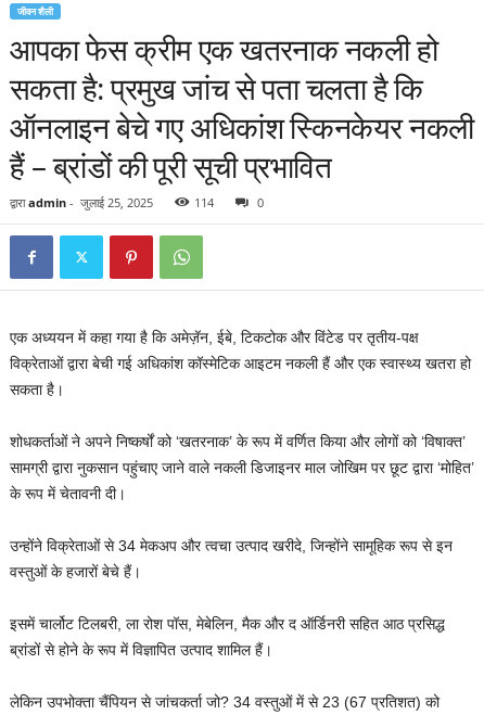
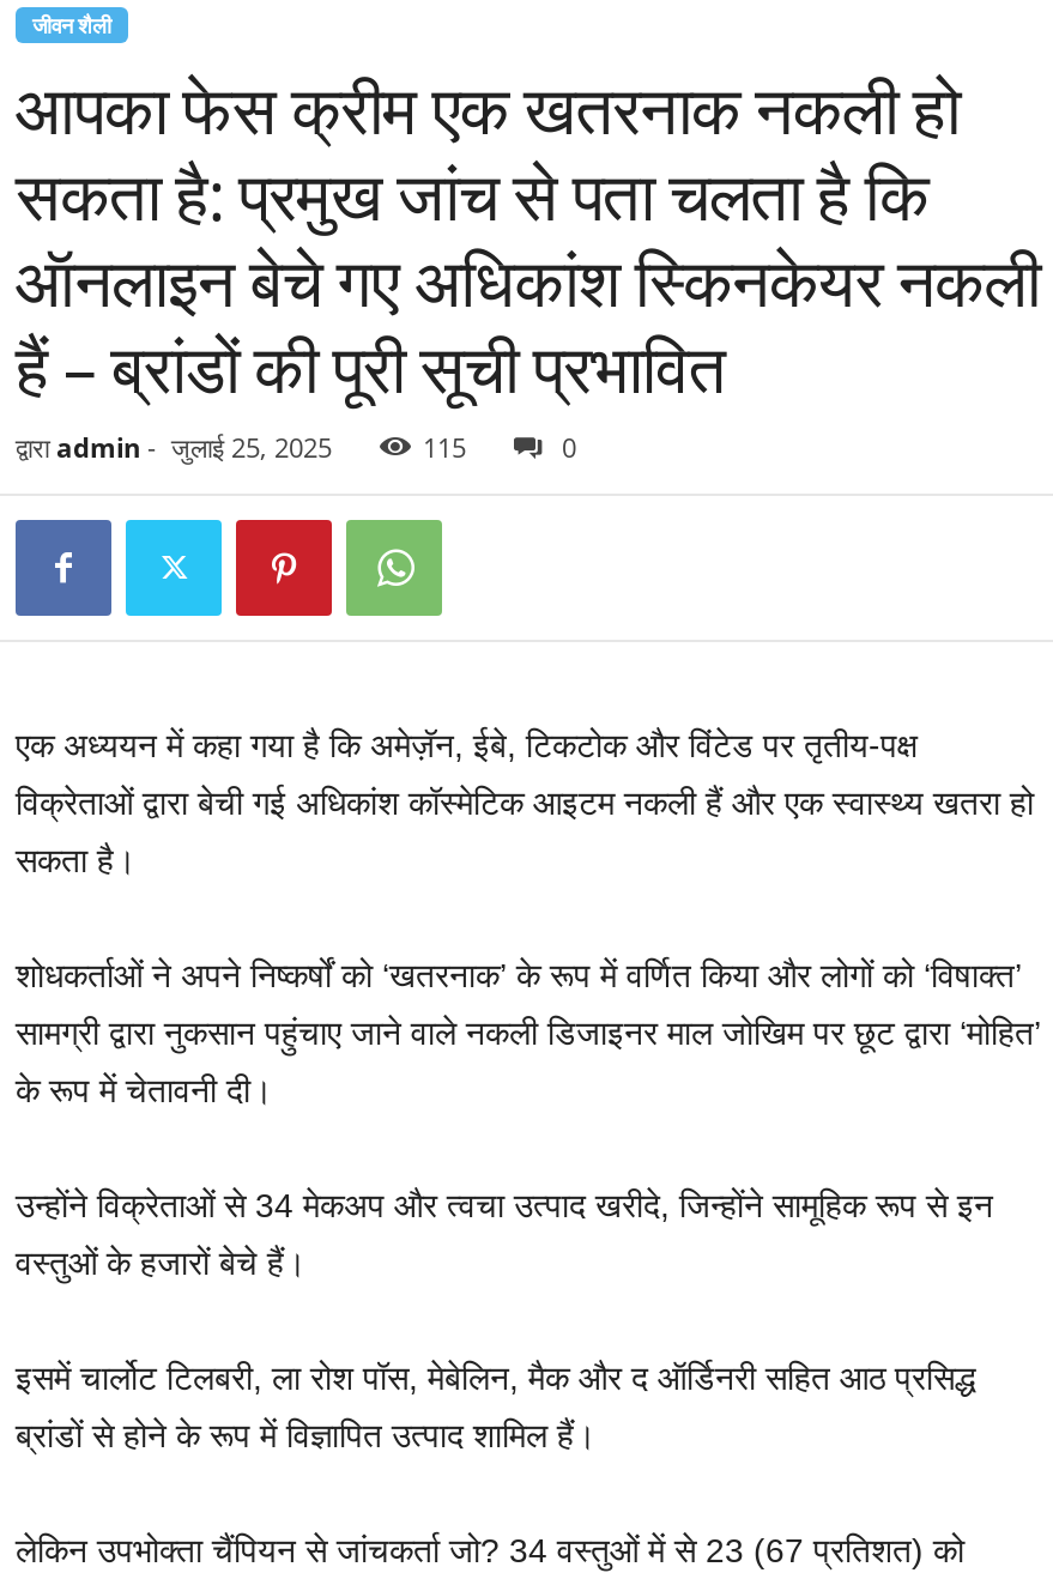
- 114
+ 115
